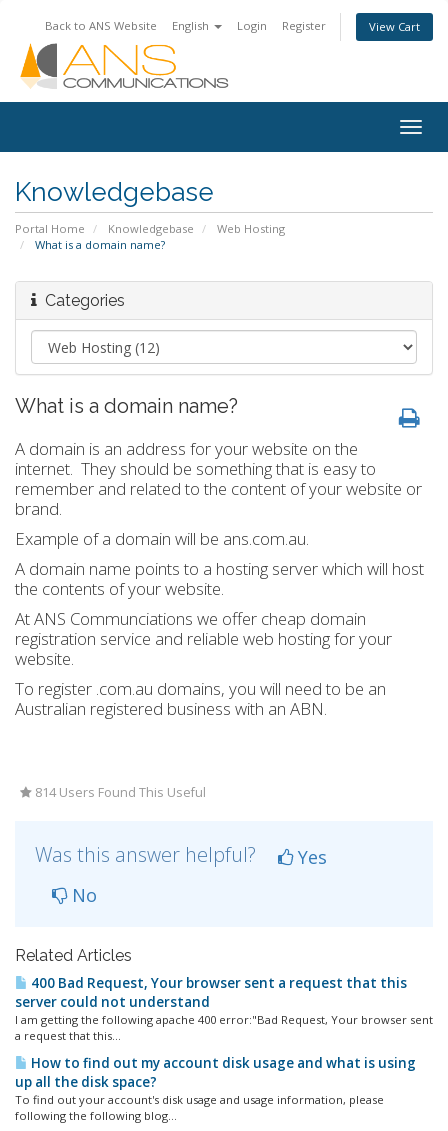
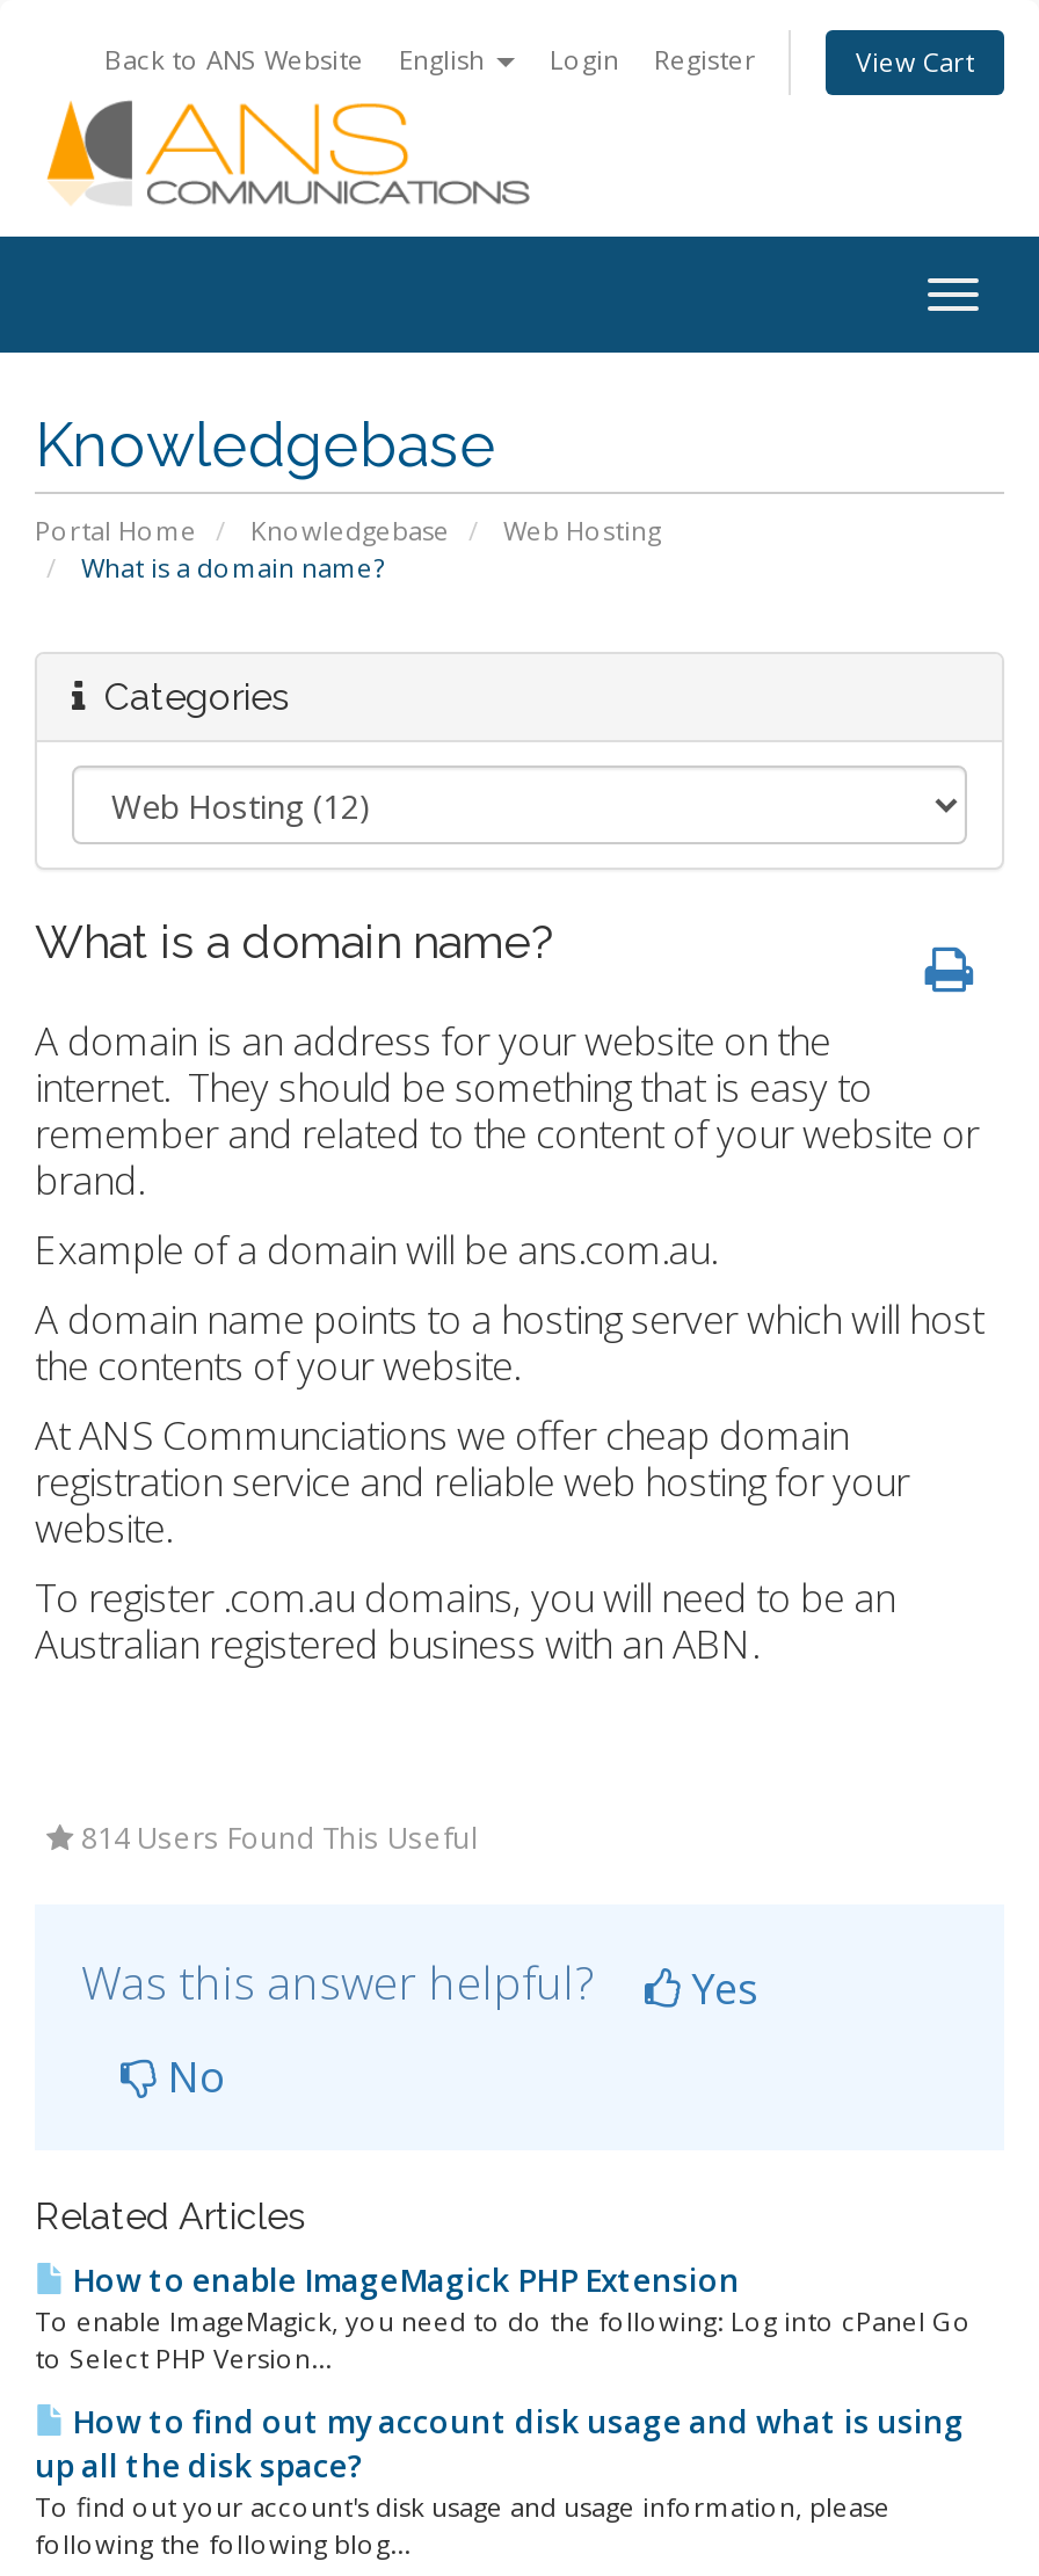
- 400 Bad Request, Your browser sent a request that this
- server could not understand
- I am getting the following apache 400 error:"Bad Request, Your browser sent
- a request that this...
+ How to enable ImageMagick PHP Extension
+ To enable ImageMagick, you need to do the following: Log into cPanel Go
+ to Select PHP Version...
